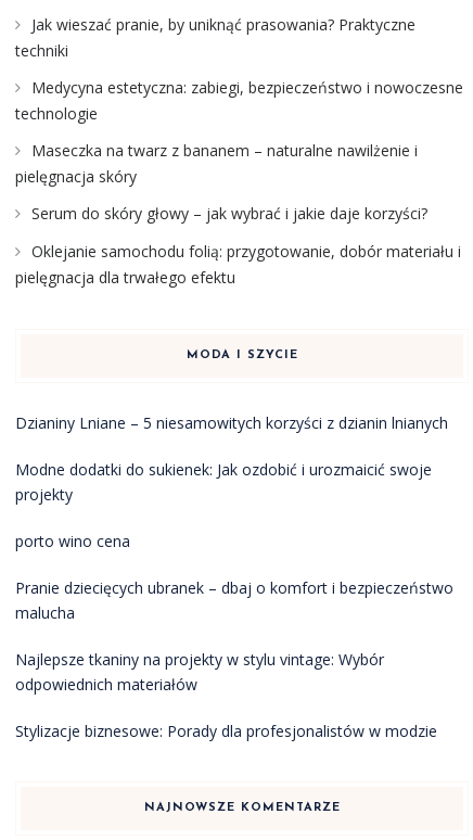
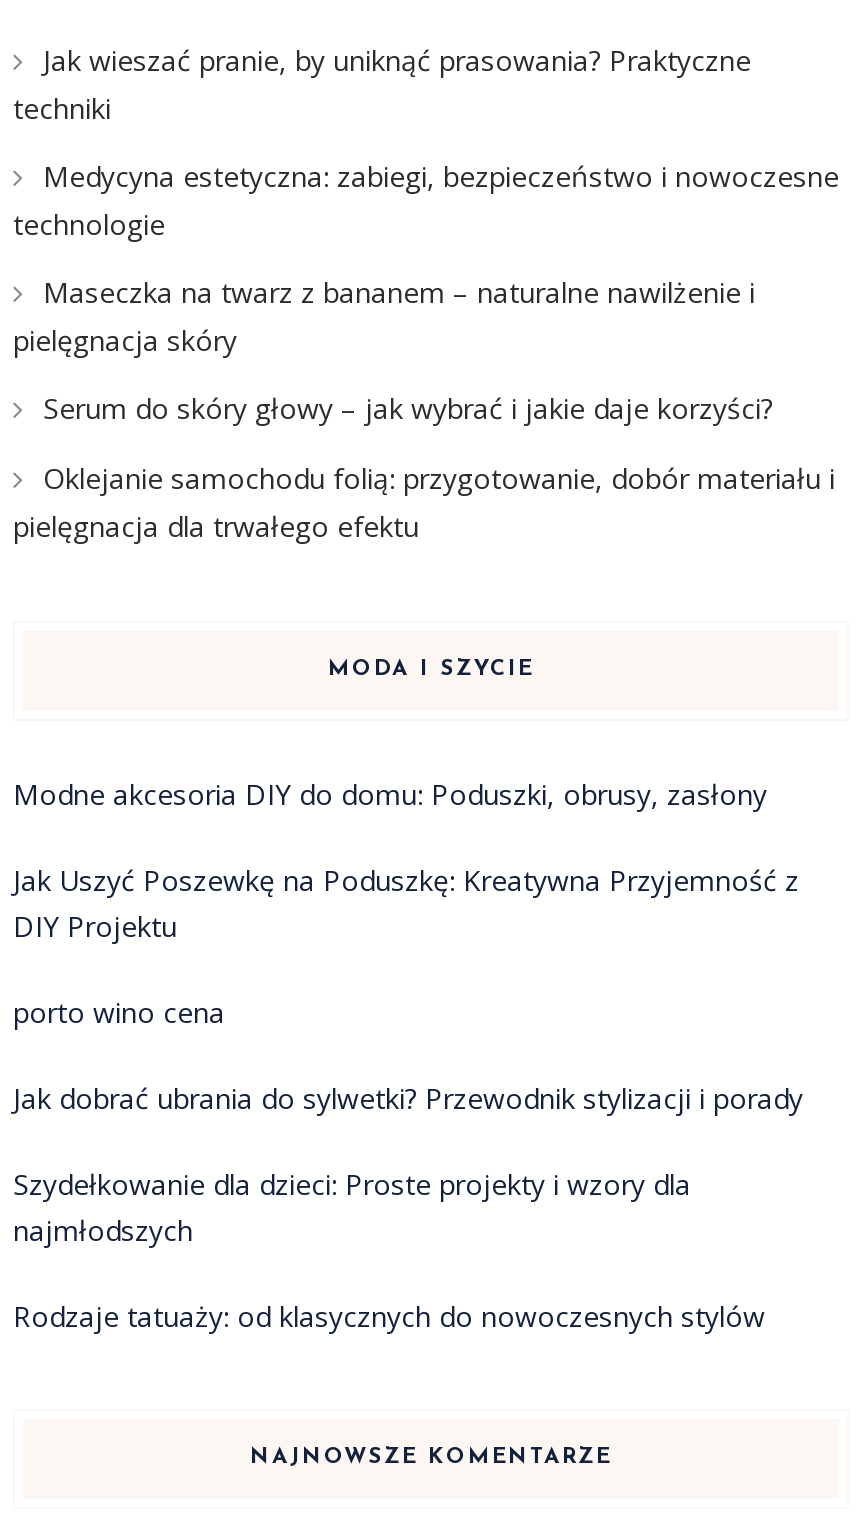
- Dzianiny Lniane – 5 niesamowitych korzyści z dzianin lnianych
+ Modne akcesoria DIY do domu: Poduszki, obrusy, zasłony

- Modne dodatki do sukienek: Jak ozdobić i urozmaicić swoje
- projekty
+ Jak Uszyć Poszewkę na Poduszkę: Kreatywna Przyjemność z
+ DIY Projektu

- Pranie dziecięcych ubranek – dbaj o komfort i bezpieczeństwo
- malucha
+ Jak dobrać ubrania do sylwetki? Przewodnik stylizacji i porady

- Najlepsze tkaniny na projekty w stylu vintage: Wybór
- odpowiednich materiałów
+ Szydełkowanie dla dzieci: Proste projekty i wzory dla
+ najmłodszych

- Stylizacje biznesowe: Porady dla profesjonalistów w modzie
+ Rodzaje tatuaży: od klasycznych do nowoczesnych stylów
